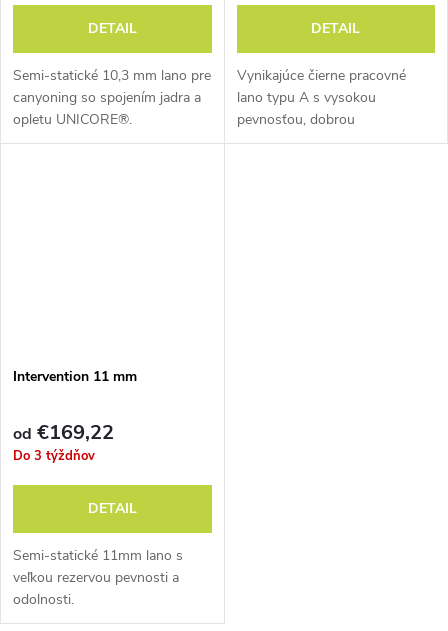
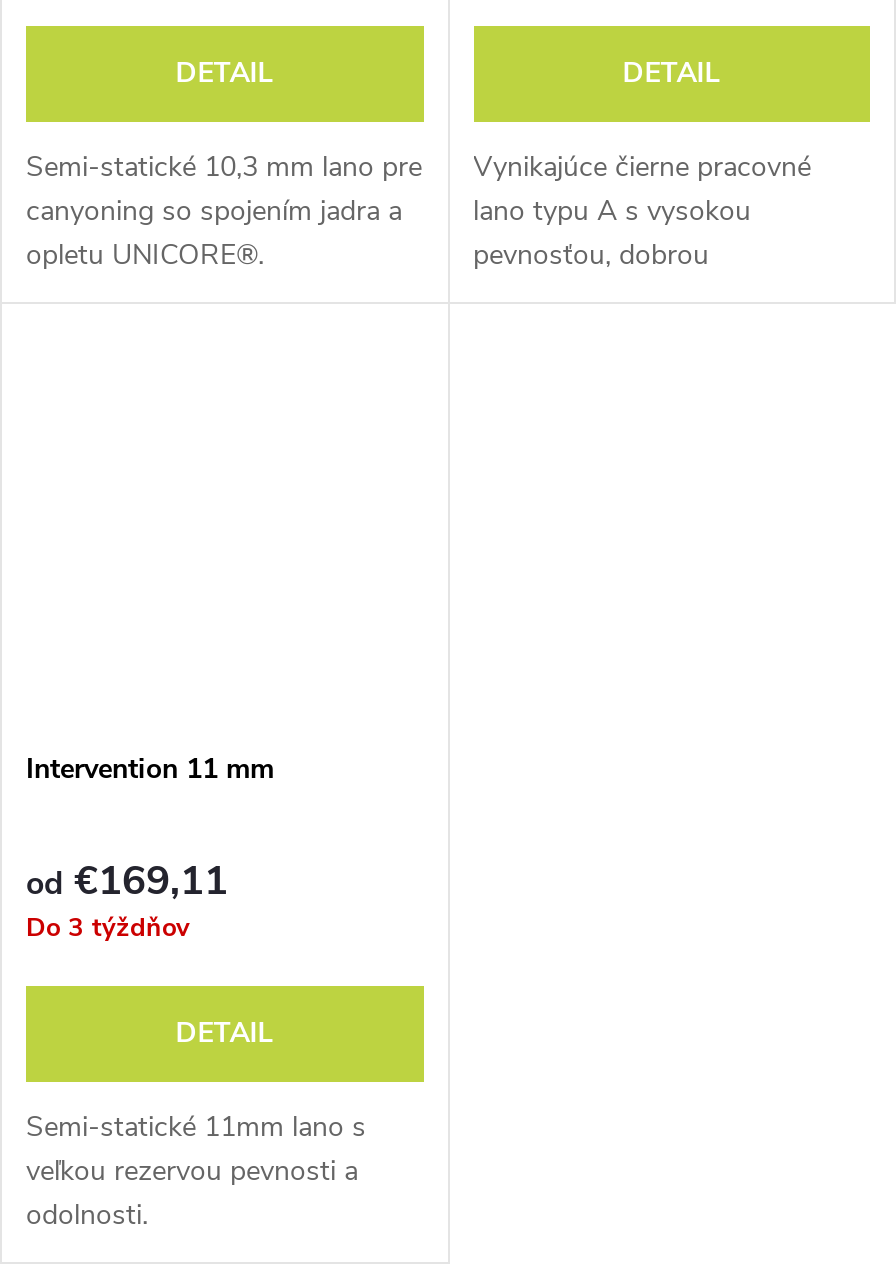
- od €169,22
+ od €169,11
